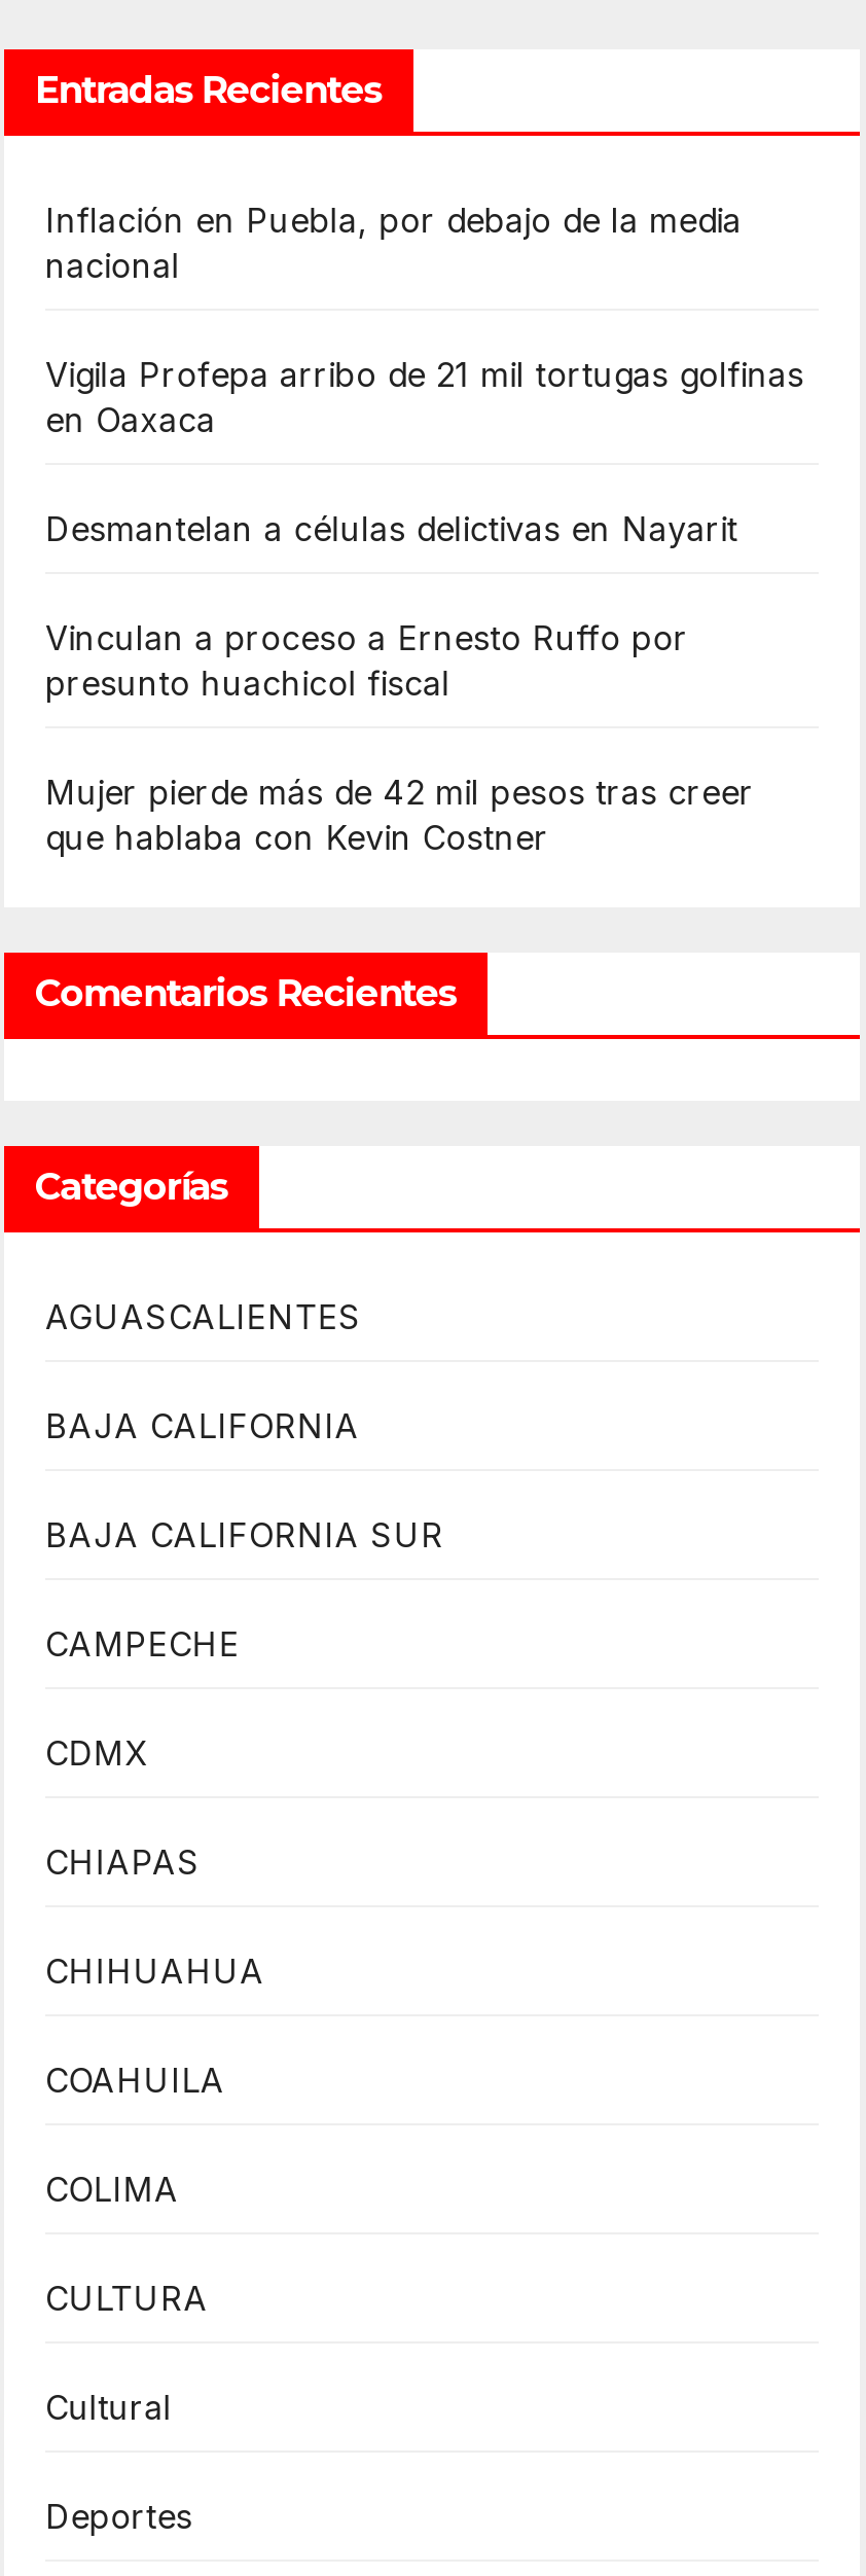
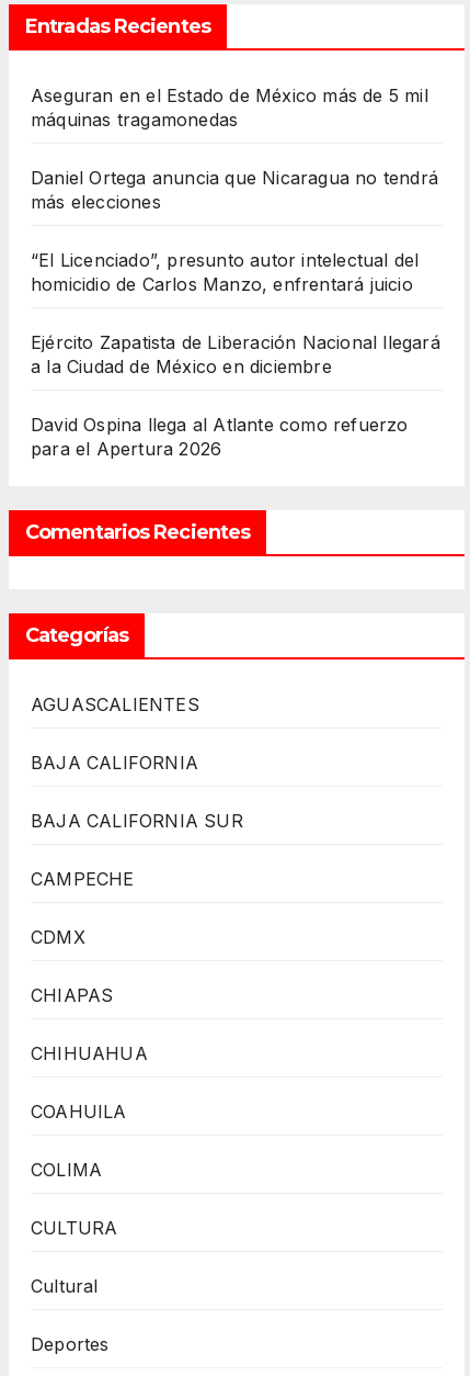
- Inflación en Puebla, por debajo de la media
- nacional
+ Aseguran en el Estado de México más de 5 mil
+ máquinas tragamonedas

- Vigila Profepa arribo de 21 mil tortugas golfinas
- en Oaxaca
+ Daniel Ortega anuncia que Nicaragua no tendrá
+ más elecciones

- Desmantelan a células delictivas en Nayarit
+ “El Licenciado”, presunto autor intelectual del
+ homicidio de Carlos Manzo, enfrentará juicio

- Vinculan a proceso a Ernesto Ruffo por
- presunto huachicol fiscal
+ Ejército Zapatista de Liberación Nacional llegará
+ a la Ciudad de México en diciembre

- Mujer pierde más de 42 mil pesos tras creer
- que hablaba con Kevin Costner
+ David Ospina llega al Atlante como refuerzo
+ para el Apertura 2026
